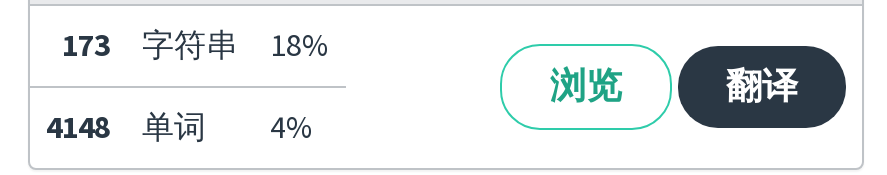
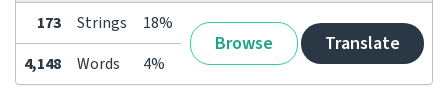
- 字符串
+ Strings

- 浏览
- 翻译
- 4148
- 单词
+ Browse
+ Translate
+ 4,148
+ Words
